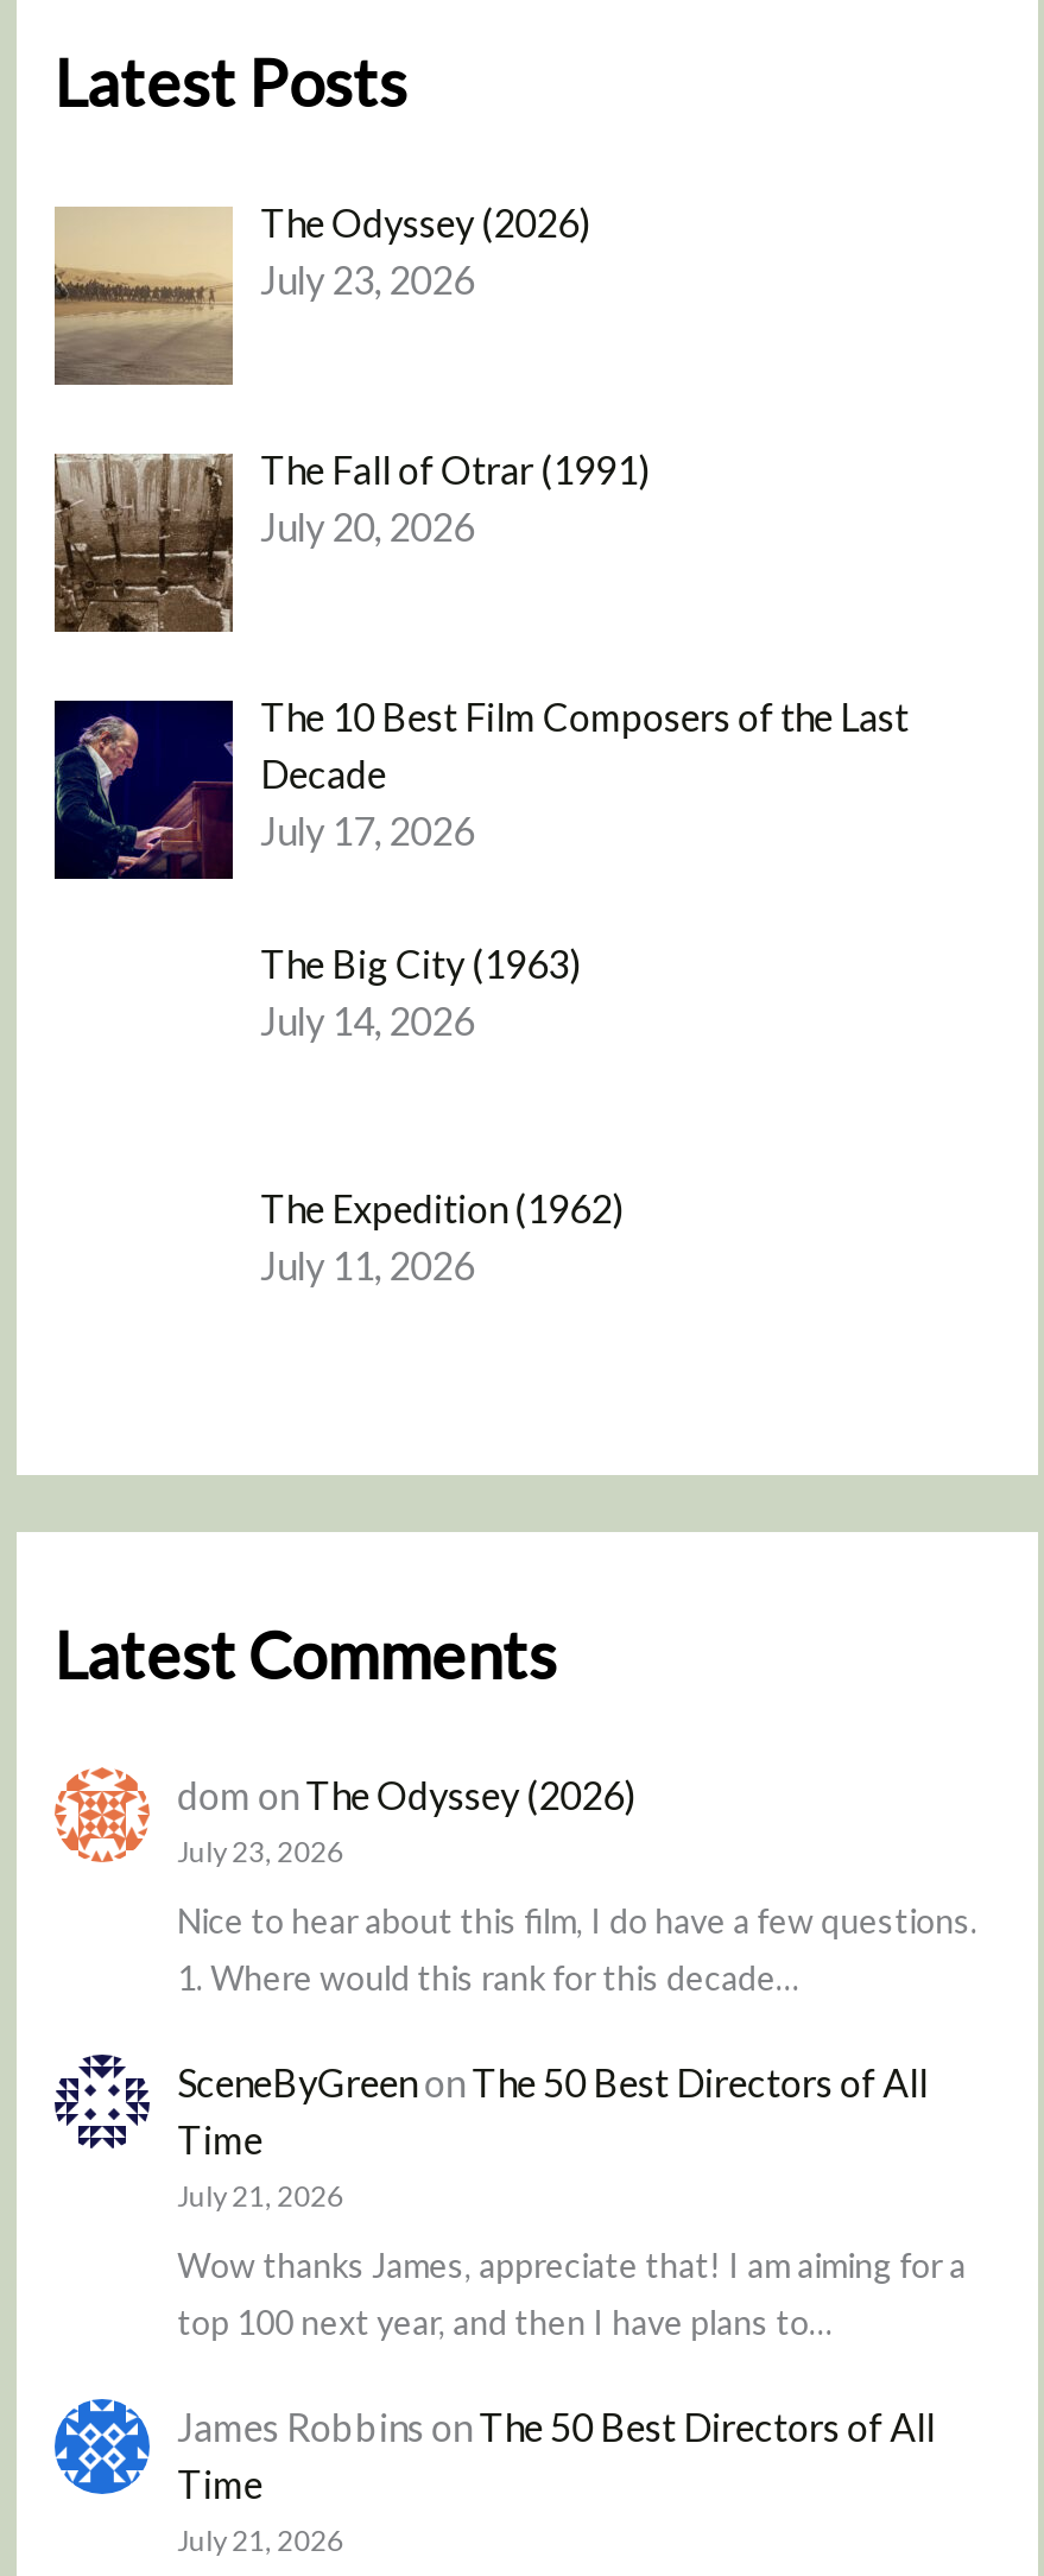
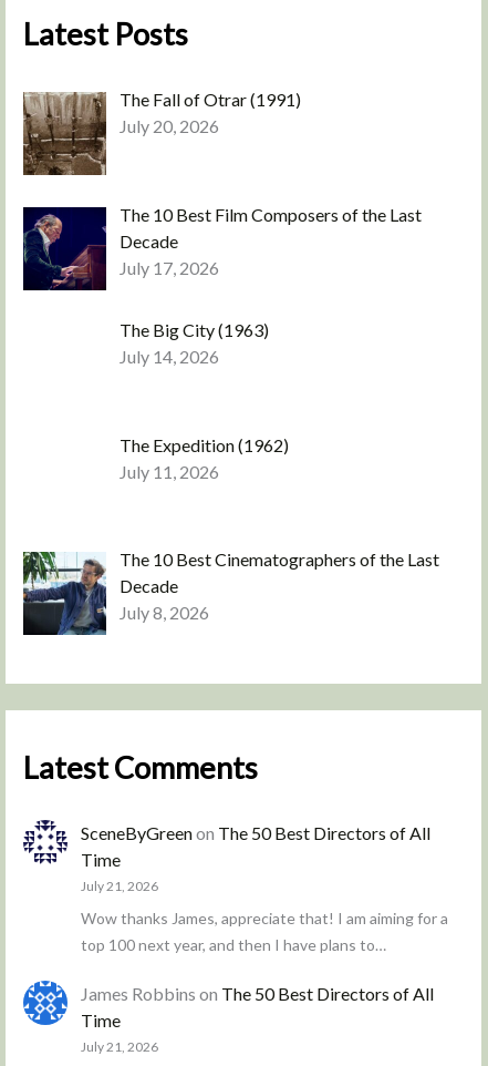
- [image]
- The Odyssey (2026)
- July 23, 2026

+ [image]
+ The 10 Best Cinematographers of the Last
+ Decade
+ July 8, 2026

- [image]
- dom on The Odyssey (2026)
- July 23, 2026
- Nice to hear about this film, I do have a few questions.
- 1. Where would this rank for this decade…
